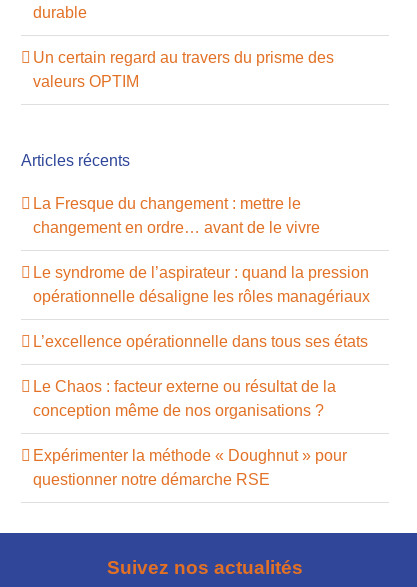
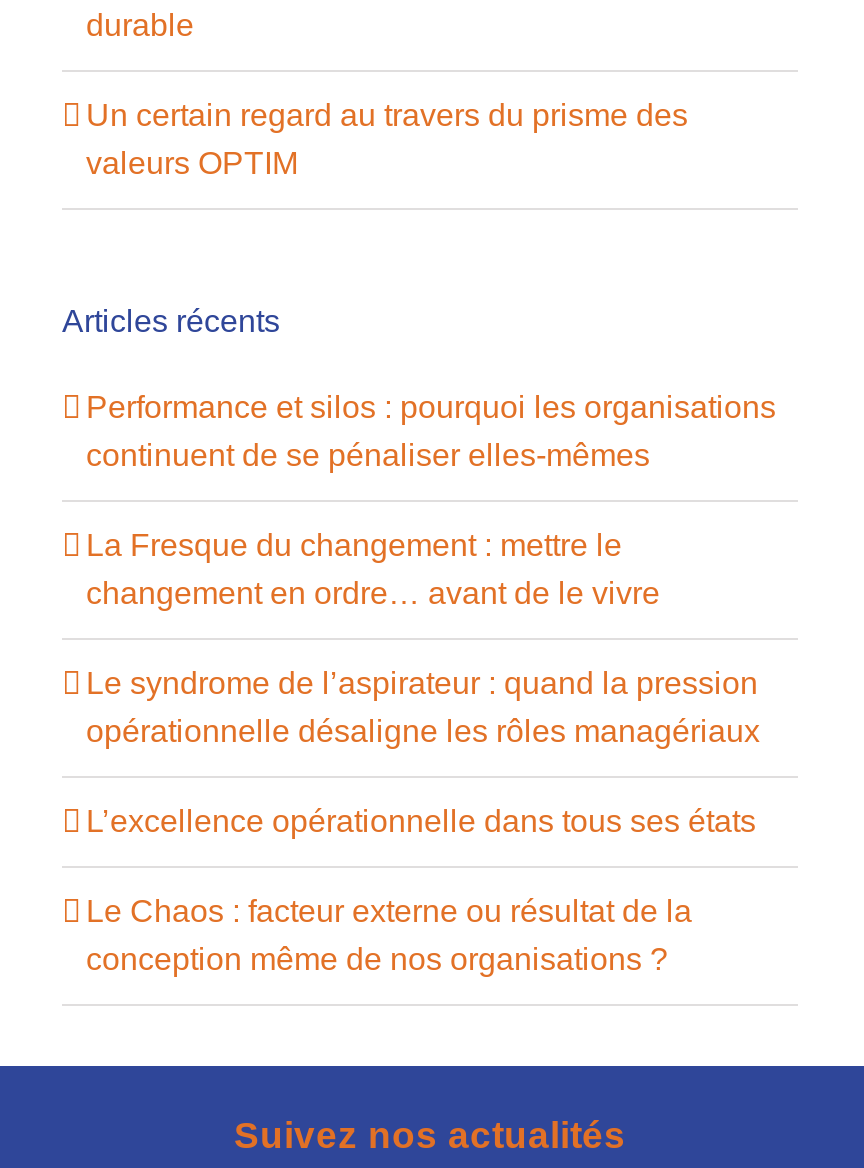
+ Performance et silos : pourquoi les organisations
+ continuent de se pénaliser elles-mêmes

moved down: La Fresque du changement : mettre le | changement en ordre… avant de le vivre | Le syndrome de l’aspirateur : quand la pression | opérationnelle désaligne les rôles managériaux | L’excellence opérationnelle dans tous ses états | Le Chaos : facteur externe ou résultat de la | conception même de nos organisations ?

- Expérimenter la méthode « Doughnut » pour
- questionner notre démarche RSE
